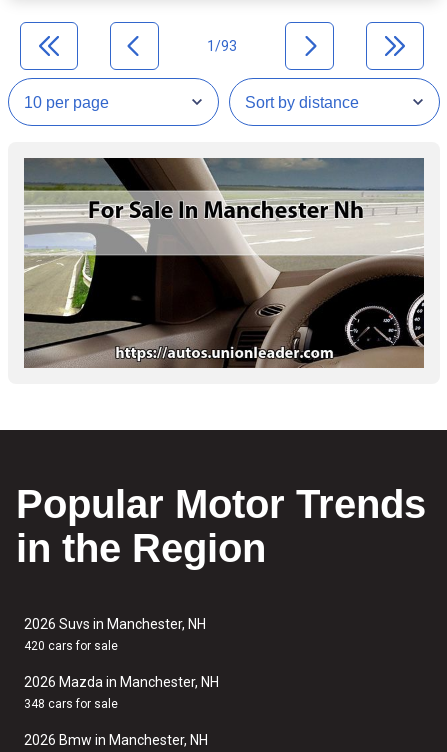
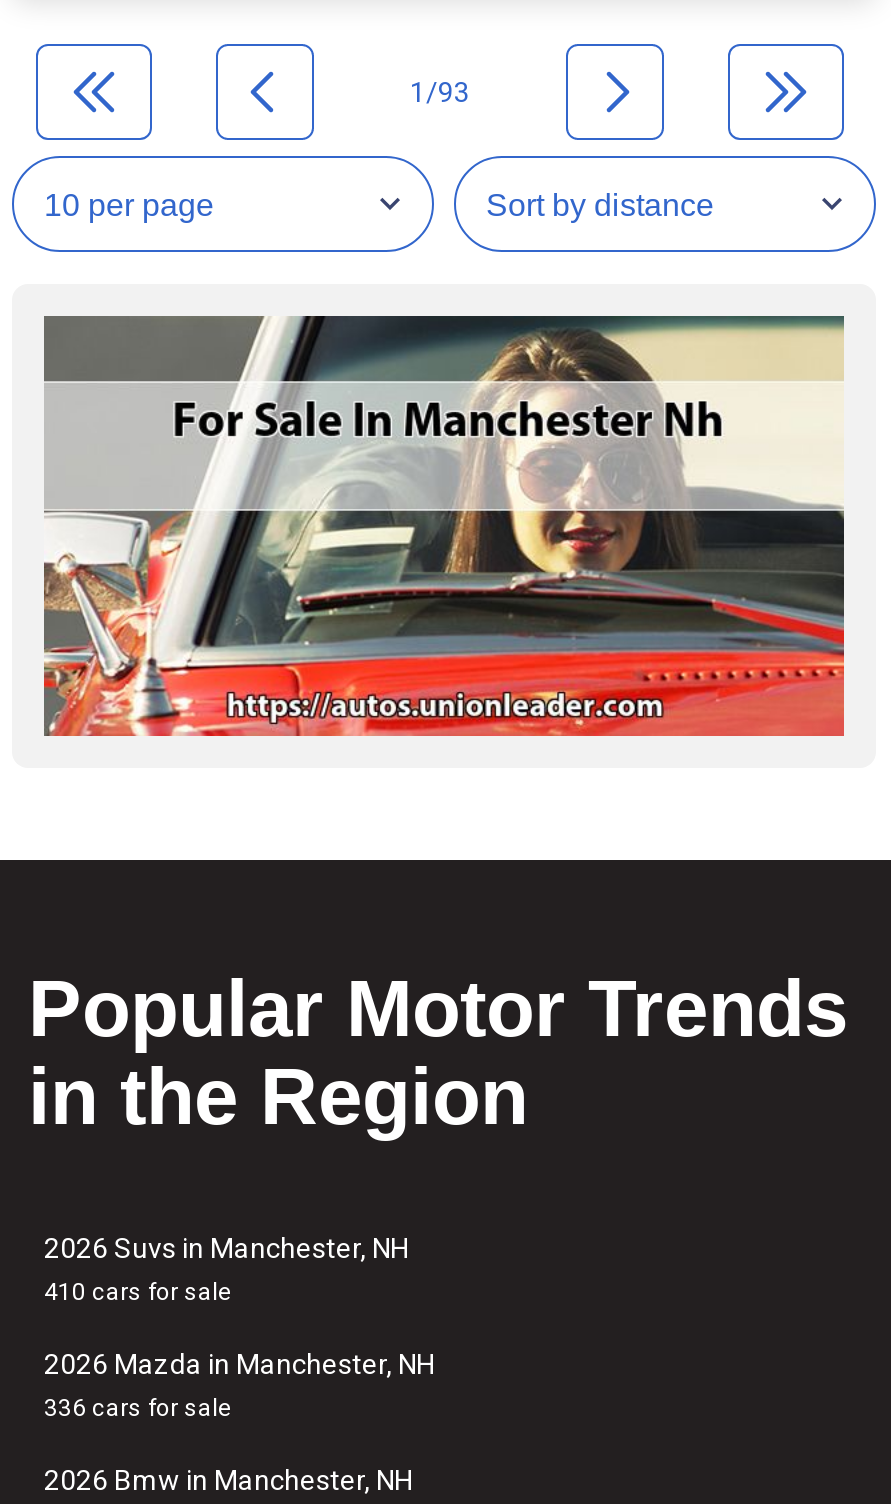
- [image]
+ [image]

- 420 cars for sale
+ 410 cars for sale

- 348 cars for sale
+ 336 cars for sale
